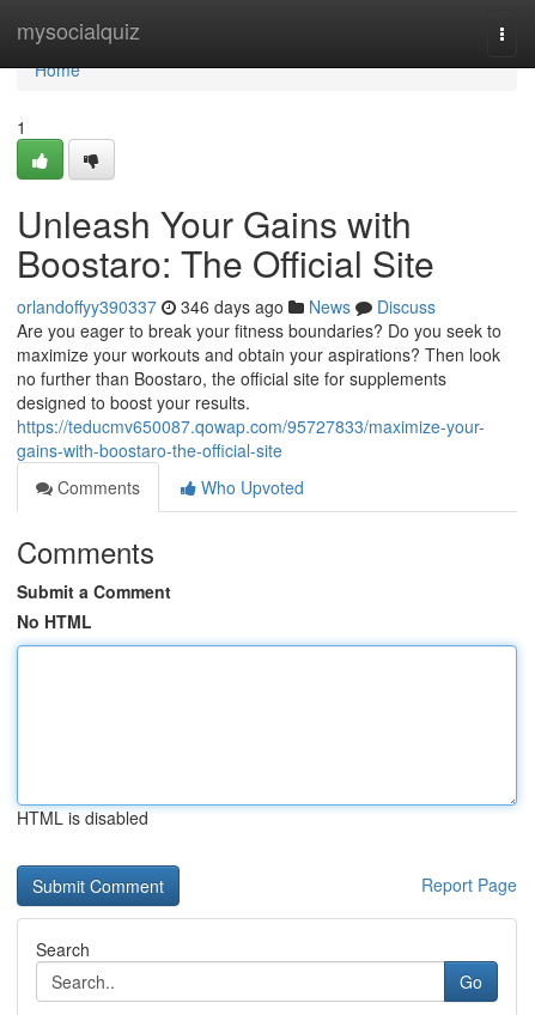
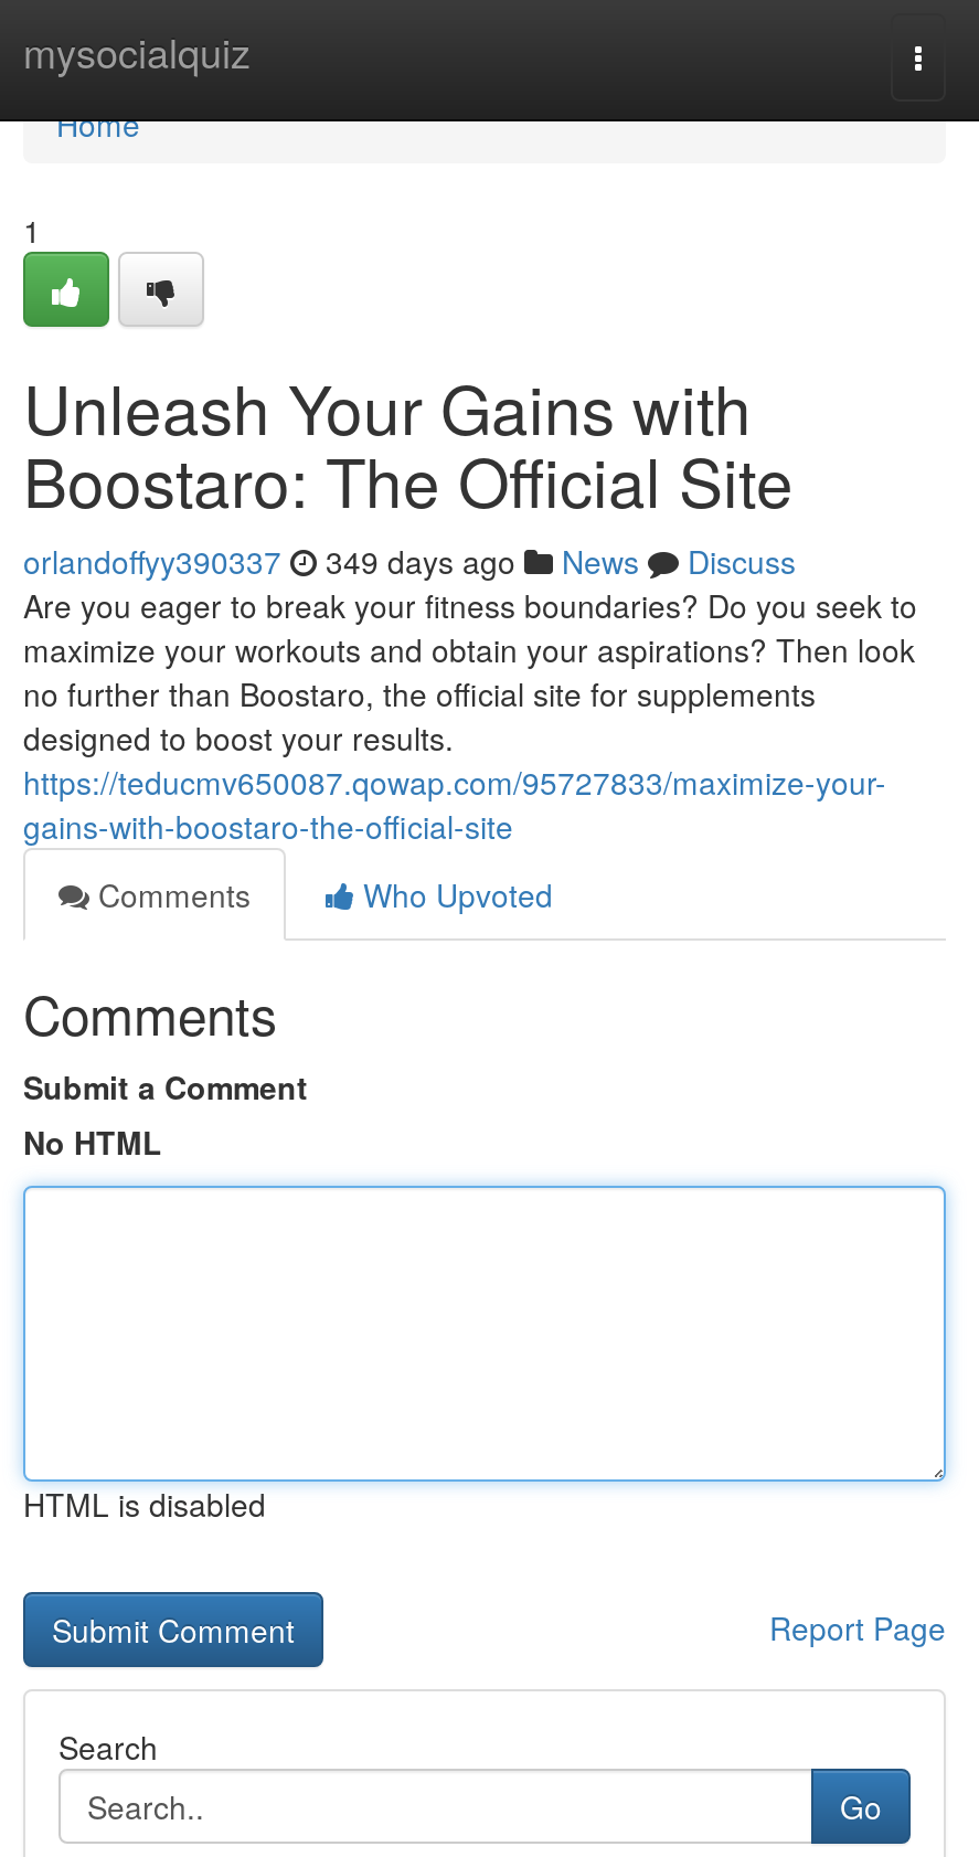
- orlandoffyy390337 346 days ago News Discuss
+ orlandoffyy390337 349 days ago News Discuss
